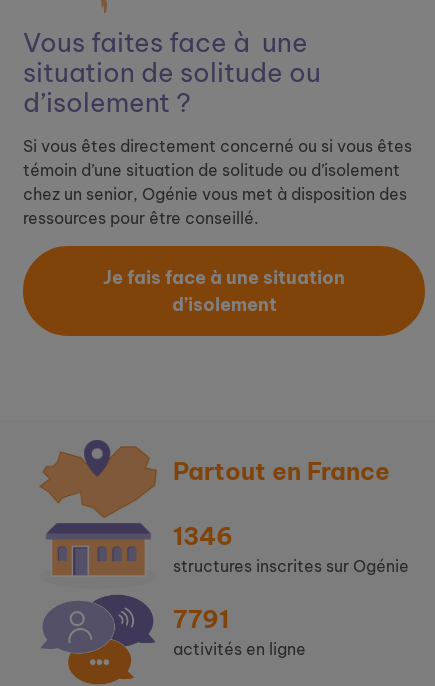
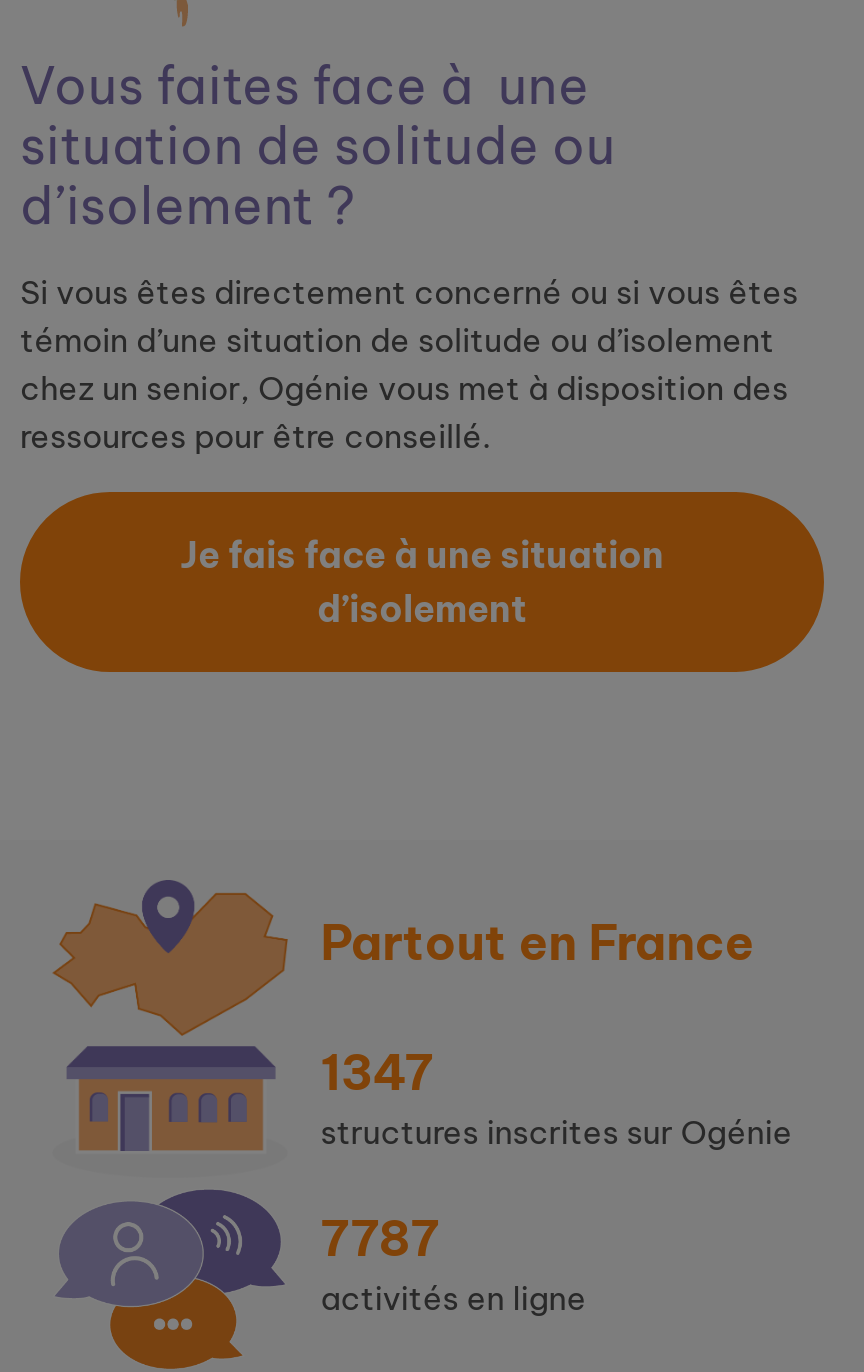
- 1346
+ 1347

- 7791
+ 7787
